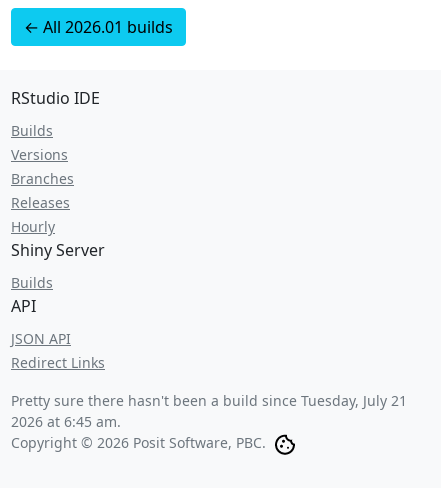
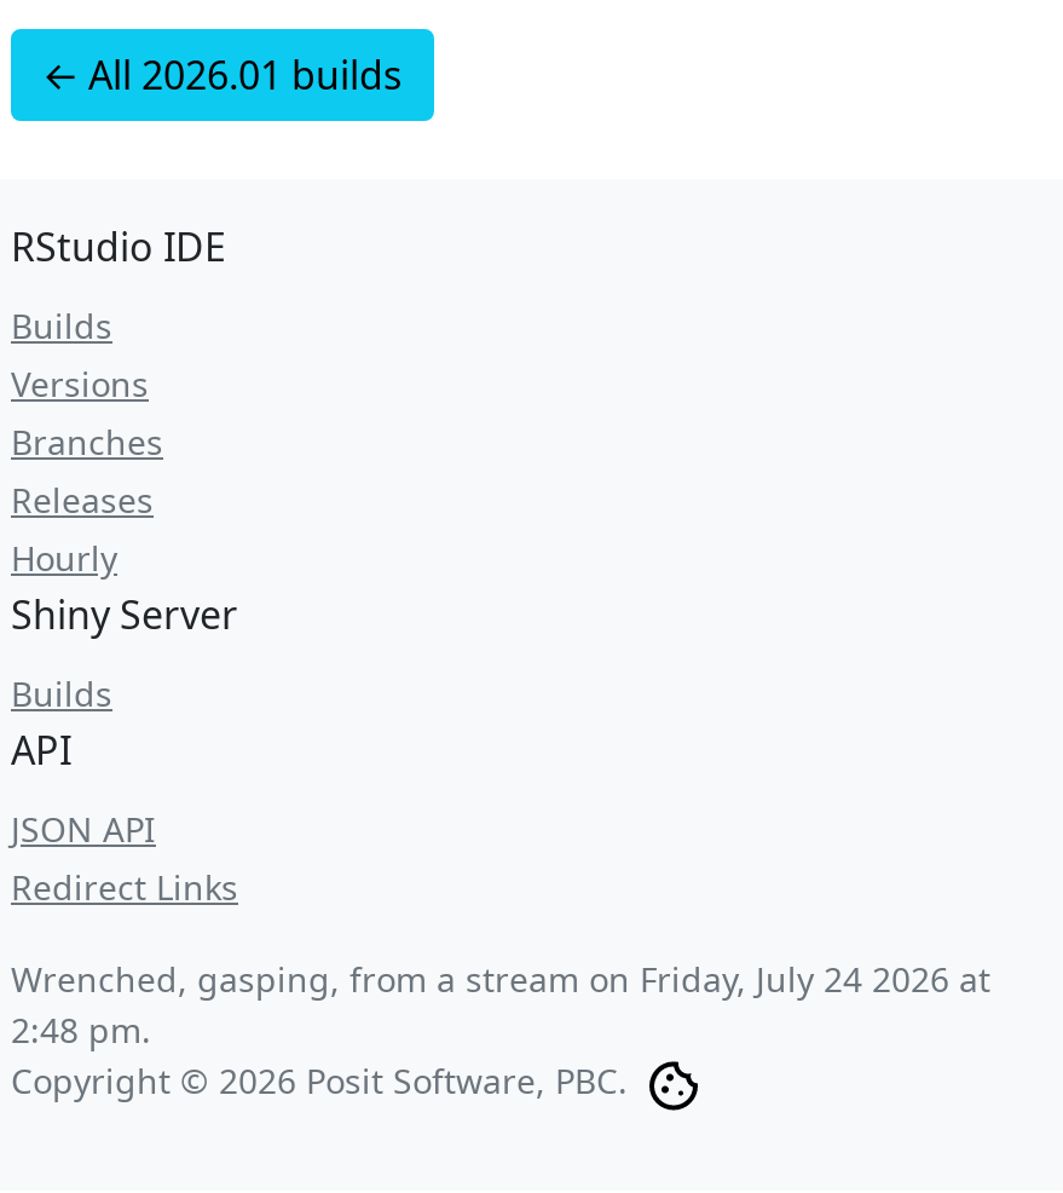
- Pretty sure there hasn't been a build since Tuesday, July 21
- 2026 at 6:45 am.
+ Wrenched, gasping, from a stream on Friday, July 24 2026 at
+ 2:48 pm.
